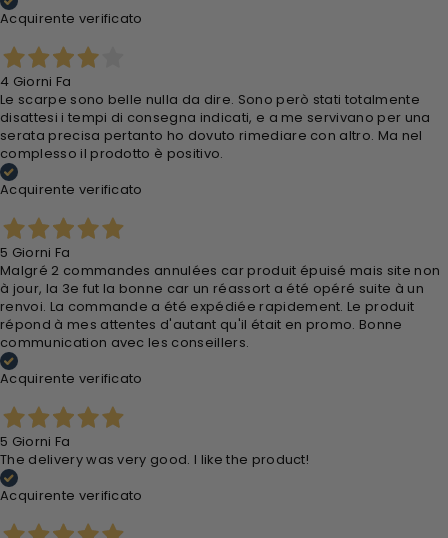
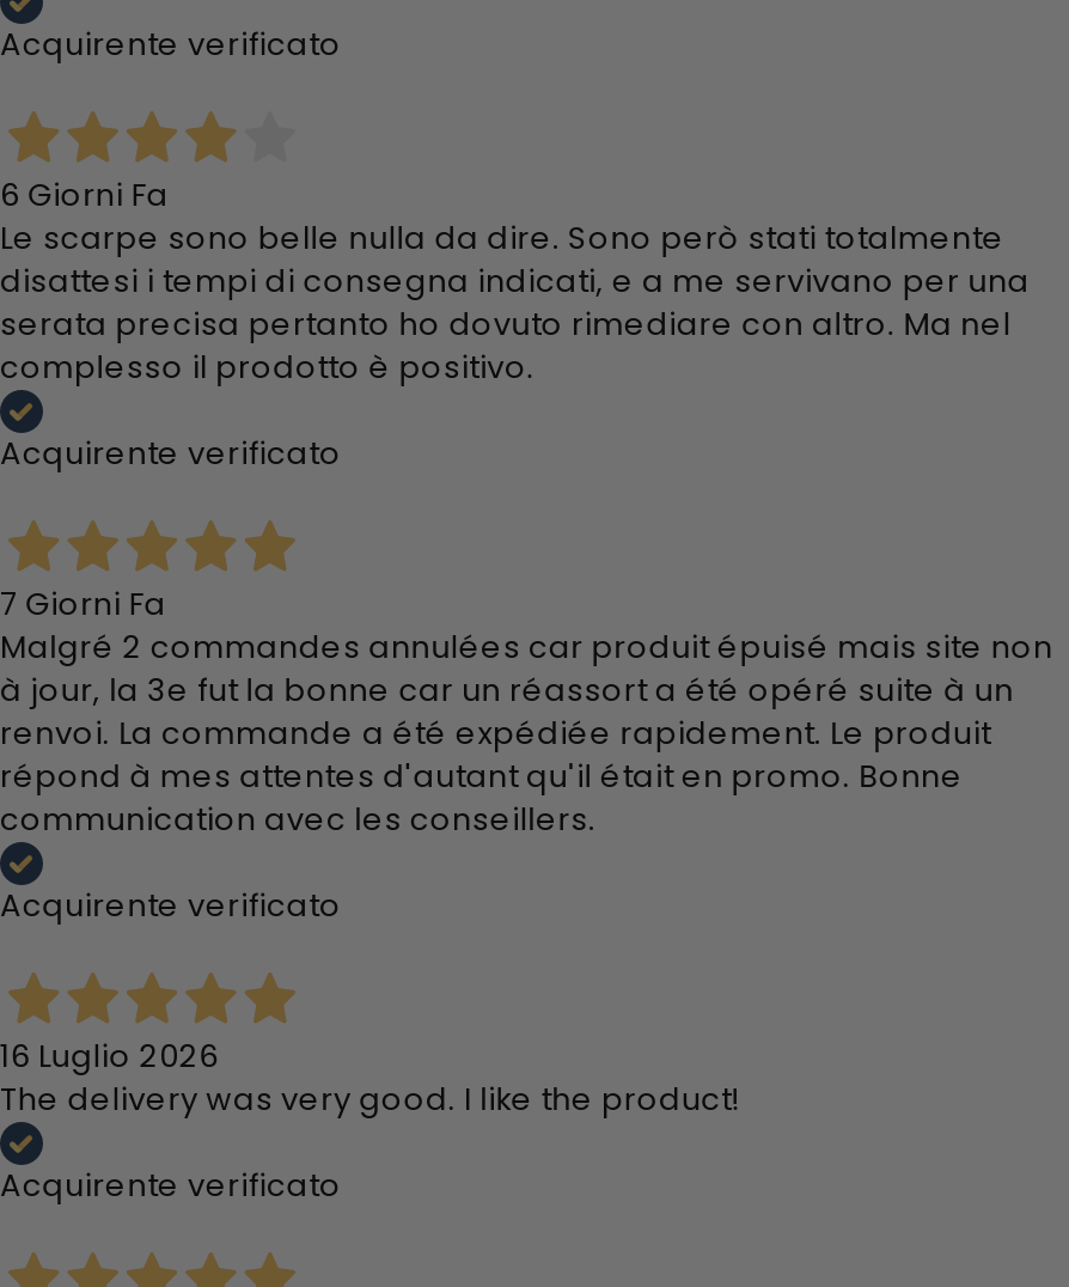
- 4 Giorni Fa
+ 6 Giorni Fa

- 5 Giorni Fa
+ 7 Giorni Fa

- 5 Giorni Fa
+ 16 Luglio 2026
